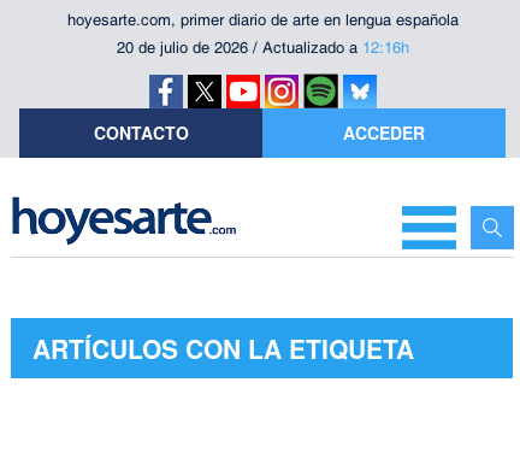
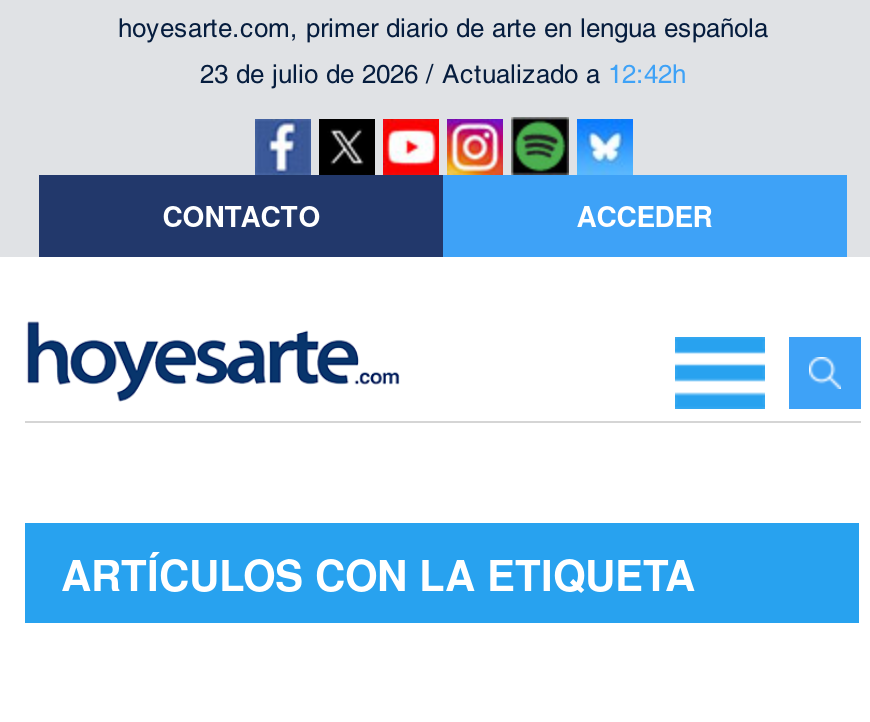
- 20 de julio de 2026 / Actualizado a 12:16h
+ 23 de julio de 2026 / Actualizado a 12:42h
